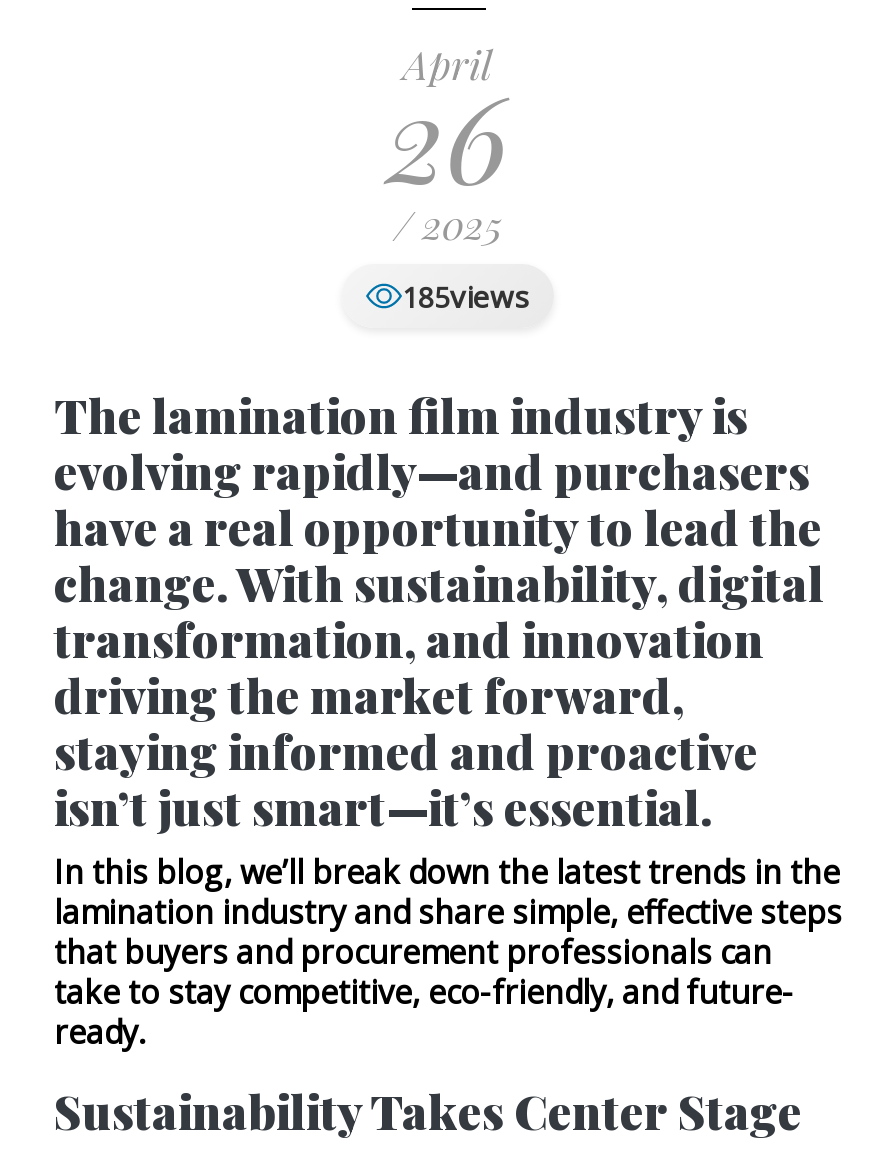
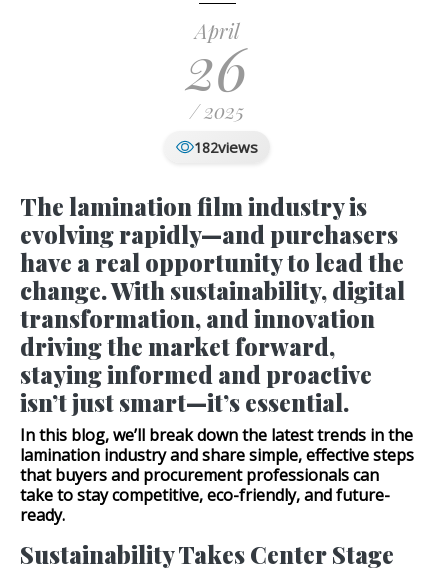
- 185views
+ 182views
